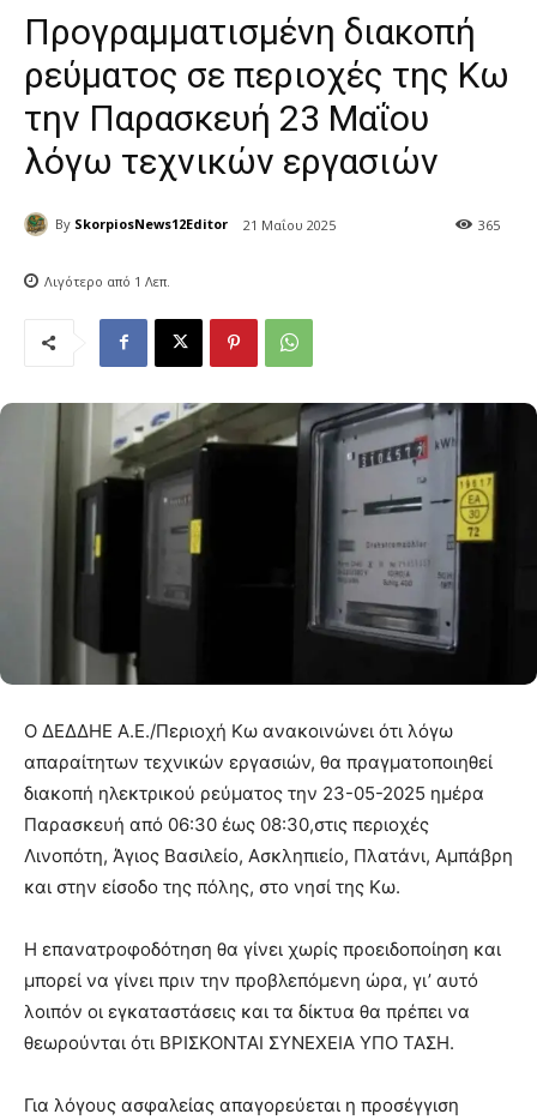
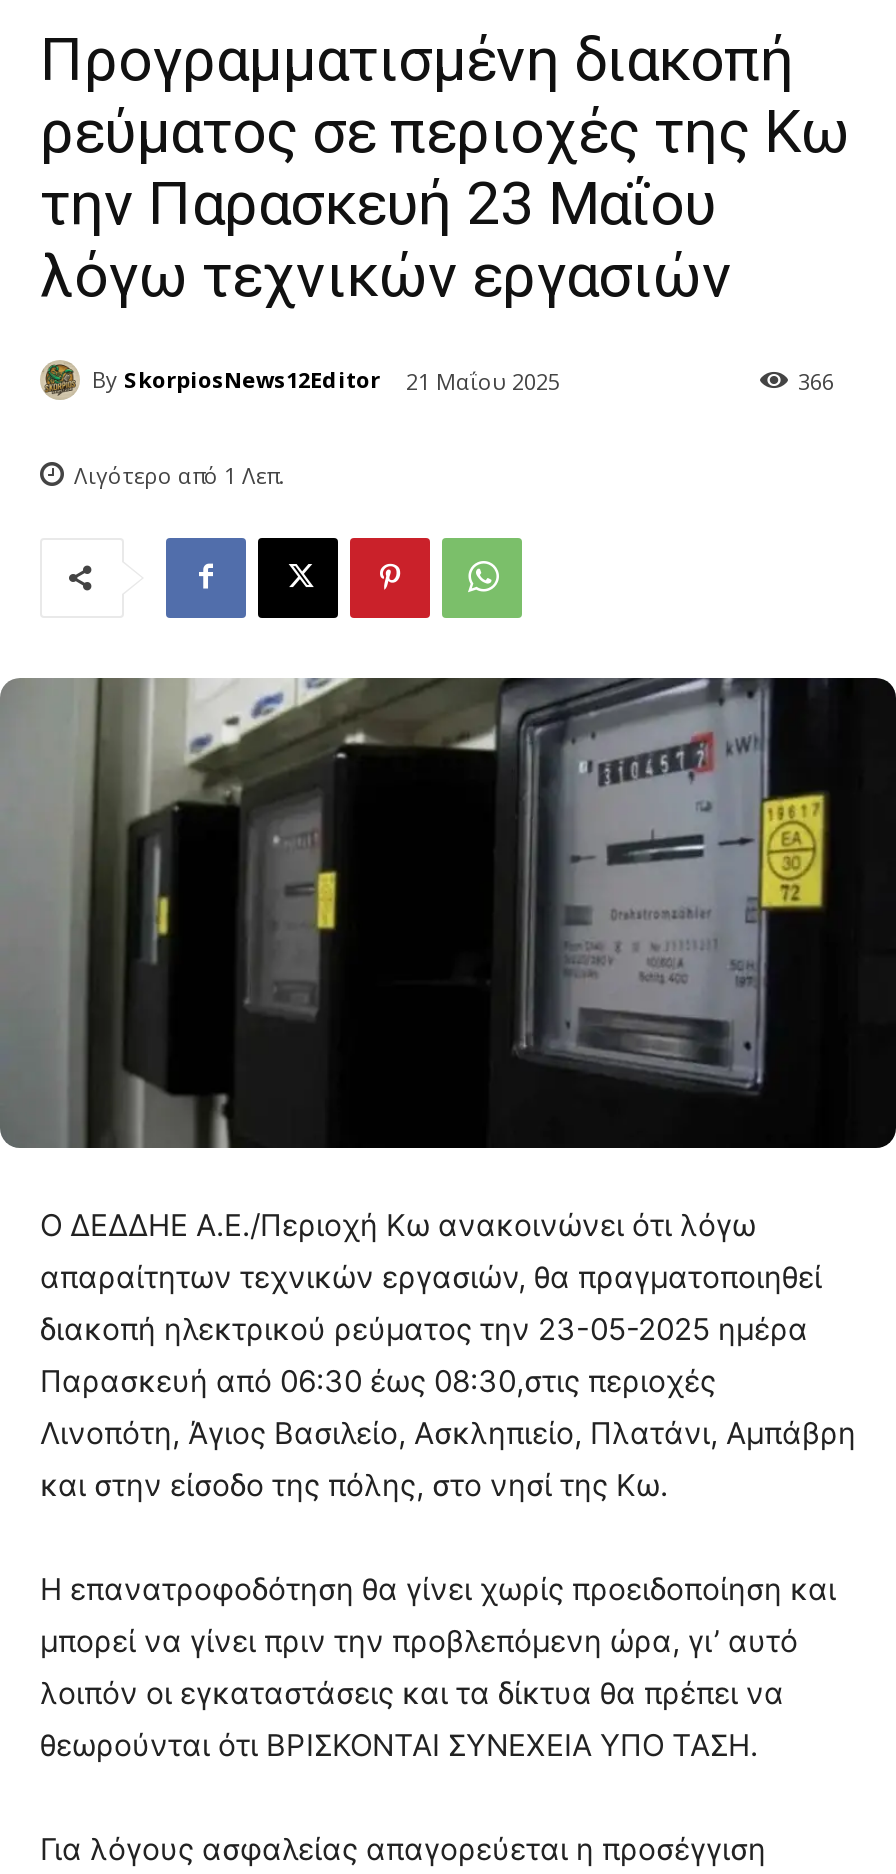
- 365
+ 366
